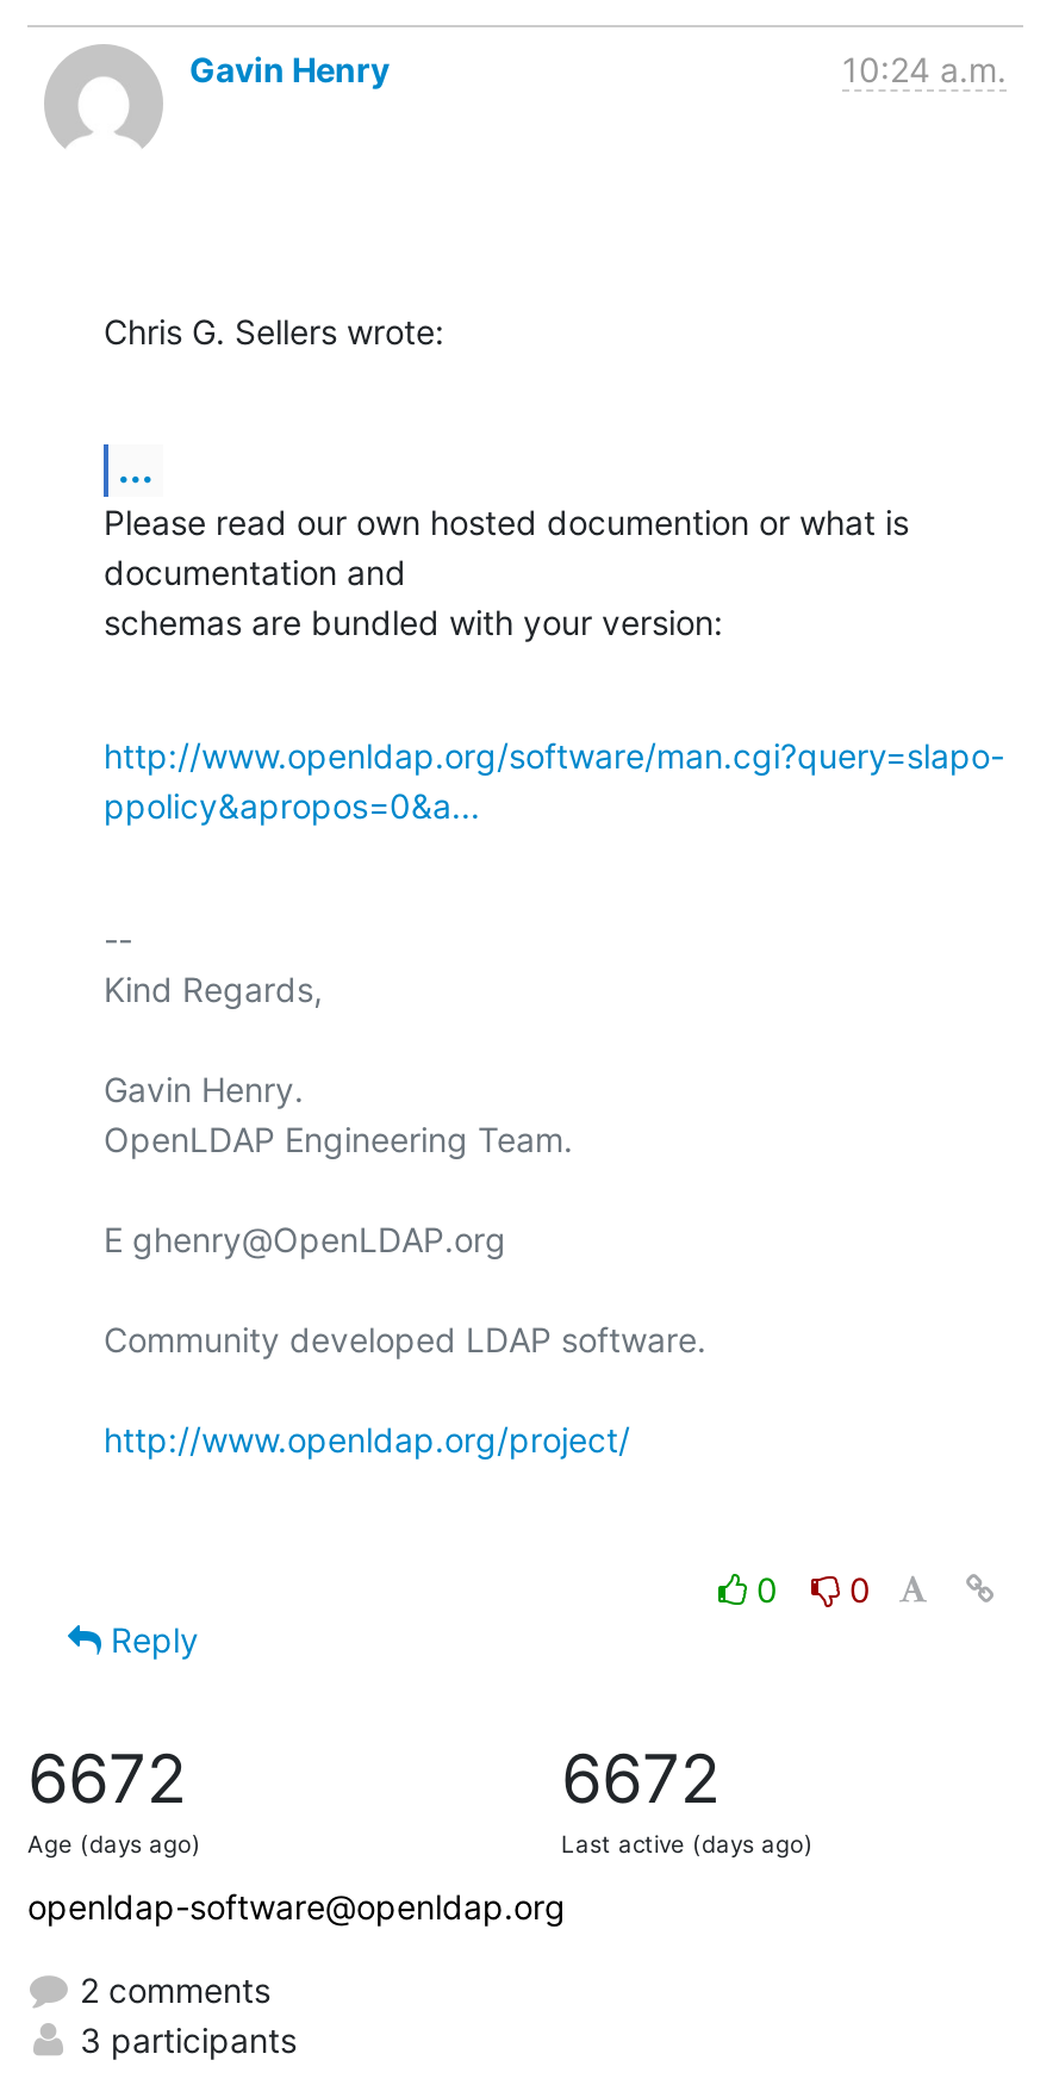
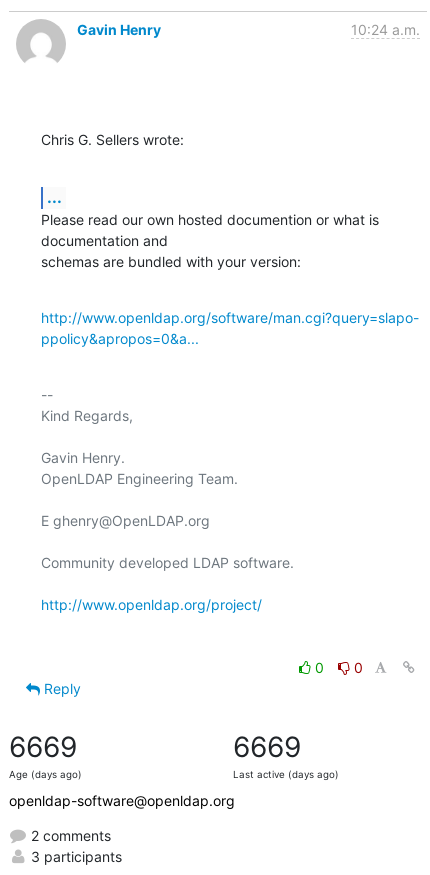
- 6672
+ 6669

- 6672
+ 6669
